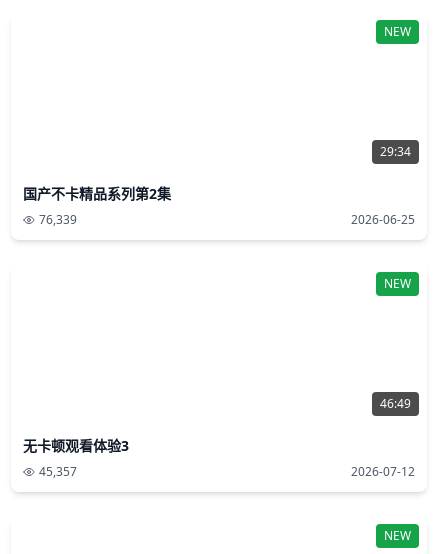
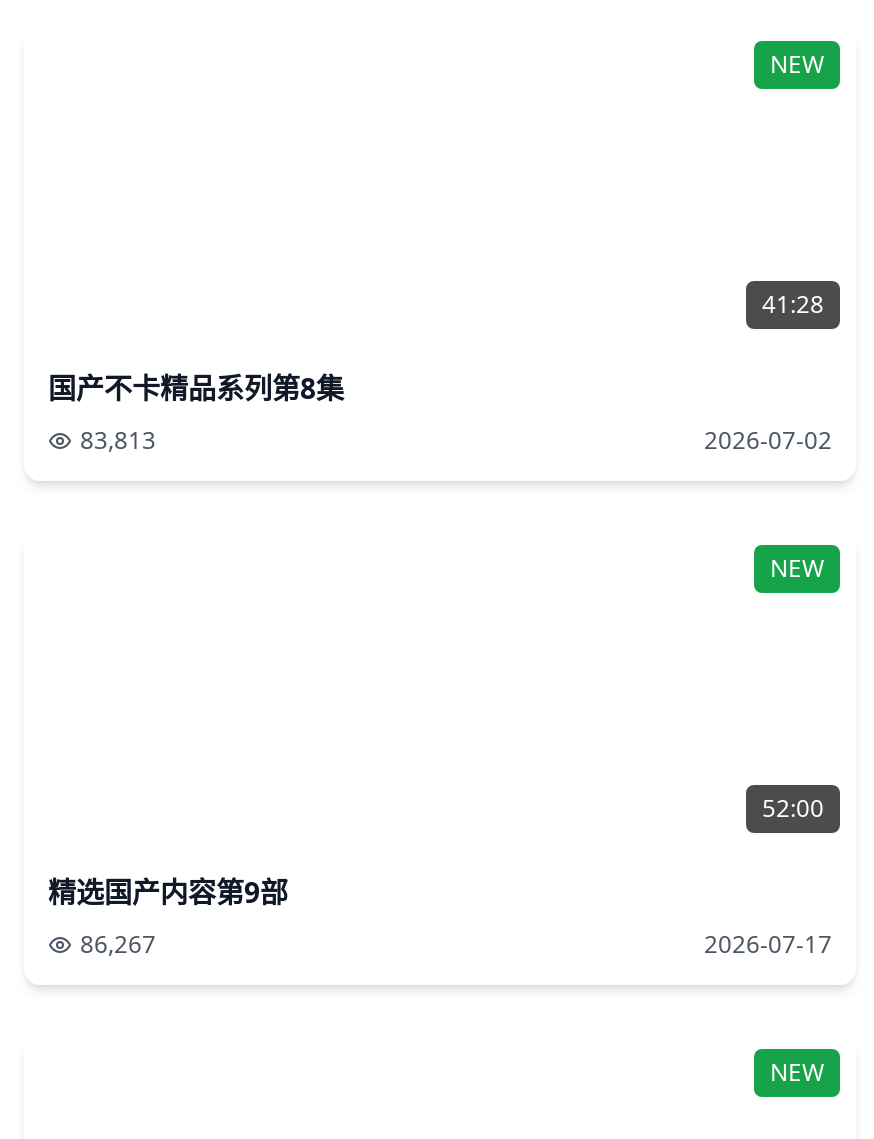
- 29:34
+ 41:28

- 国产不卡精品系列第2集
+ 国产不卡精品系列第8集

- 76,339
+ 83,813

- 2026-06-25
+ 2026-07-02

- 46:49
+ 52:00

- 无卡顿观看体验3
- 45,357
- 2026-07-12
+ 精选国产内容第9部
+ 86,267
+ 2026-07-17
